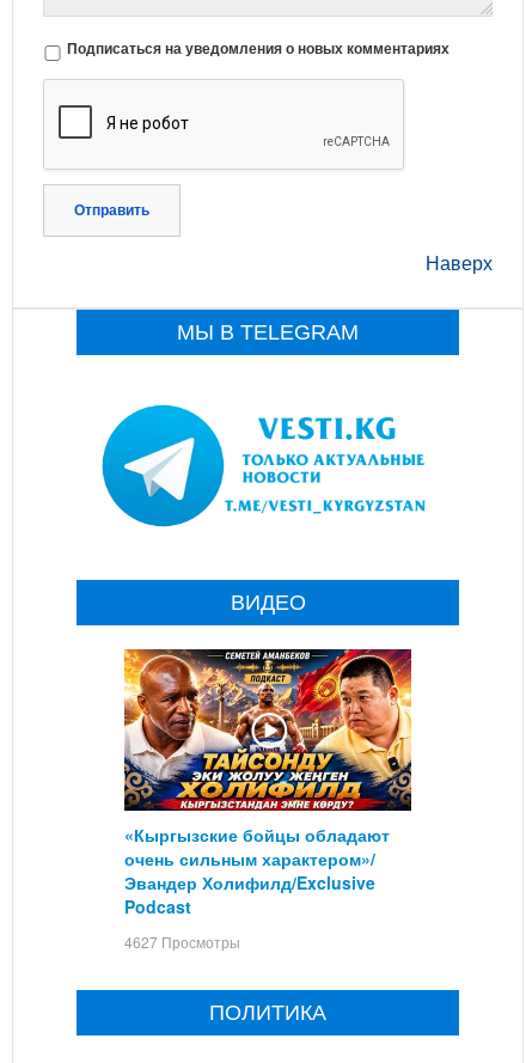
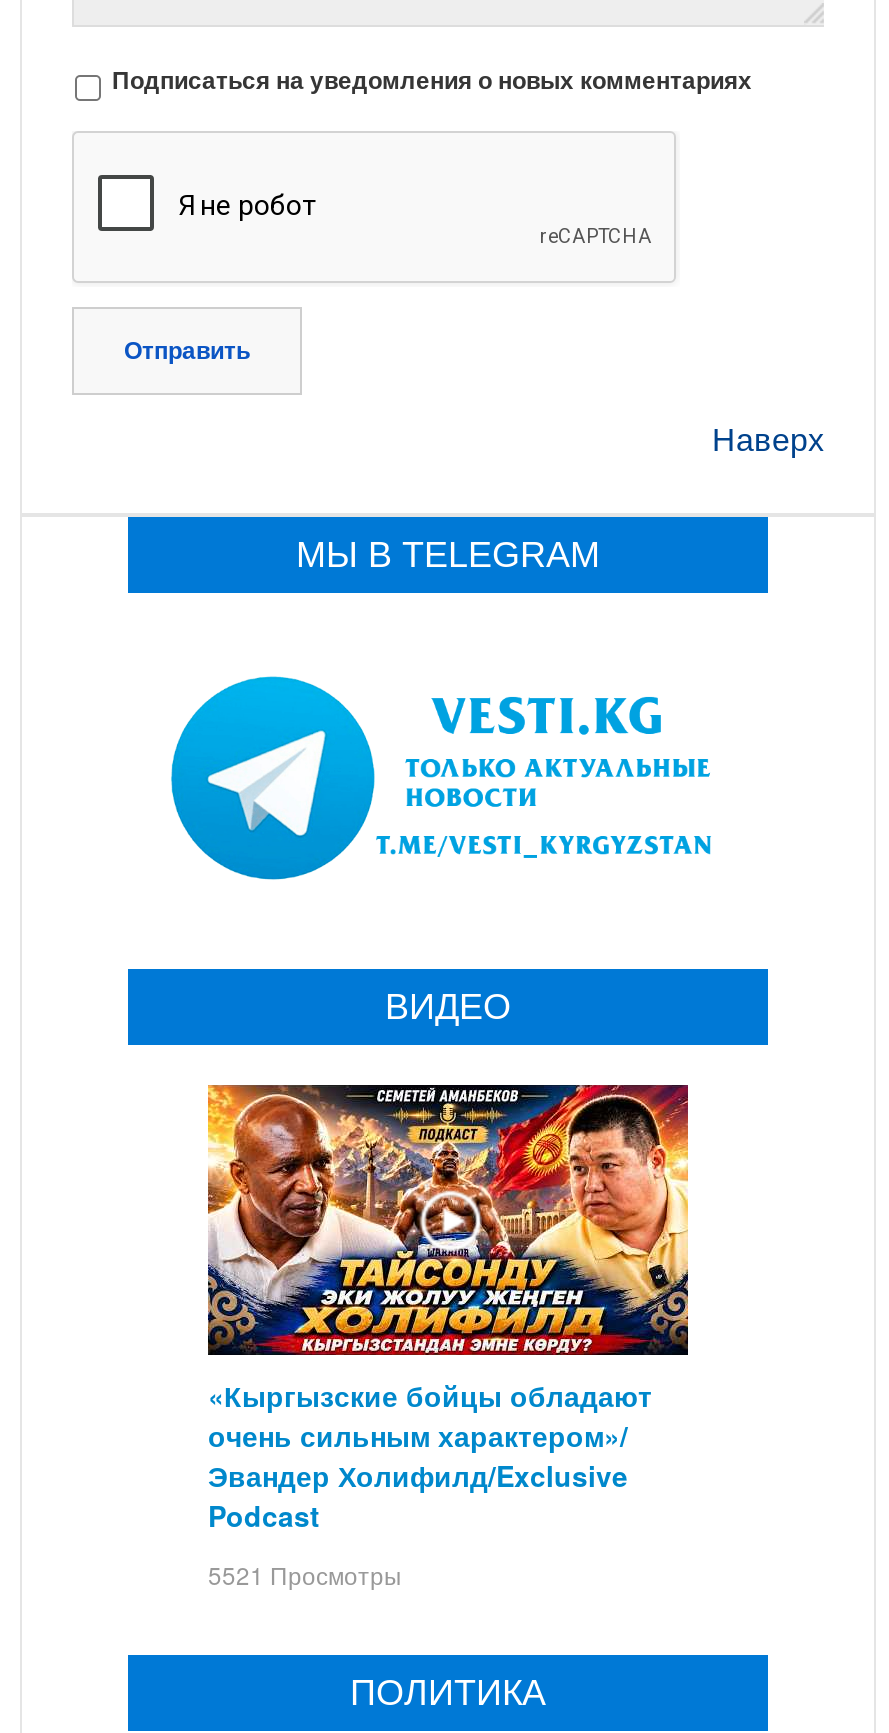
- 4627 Просмотры
+ 5521 Просмотры
